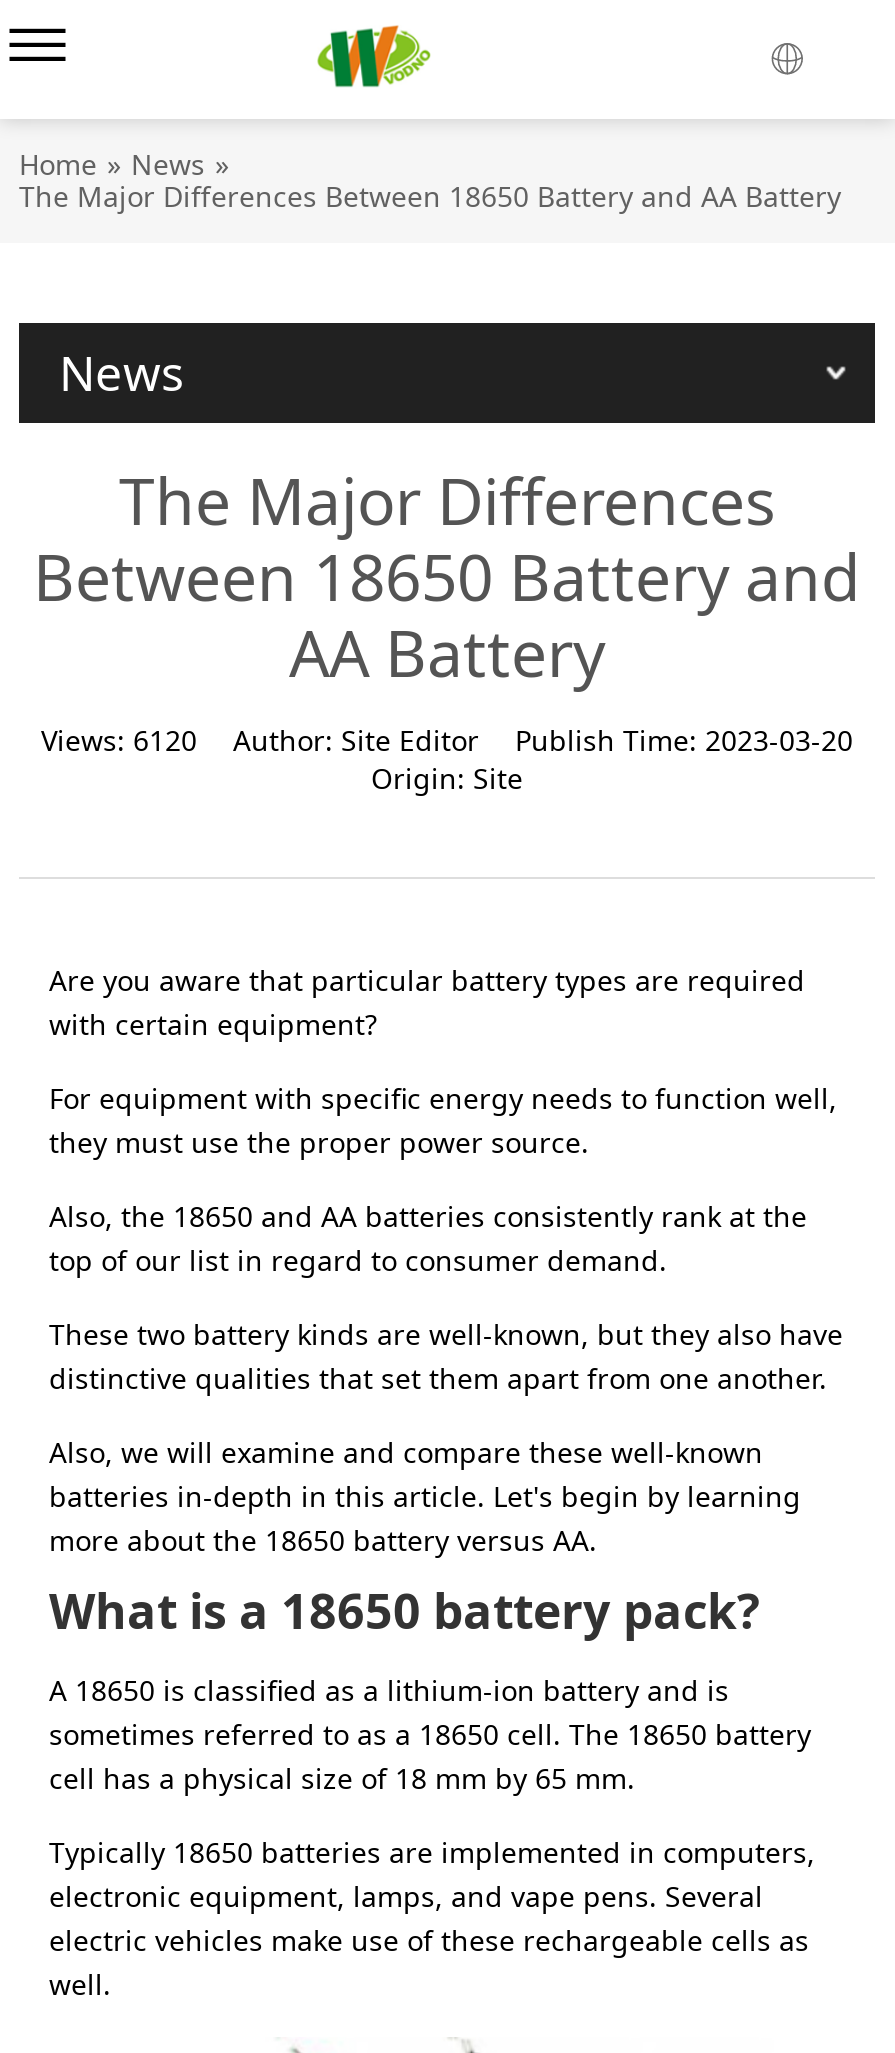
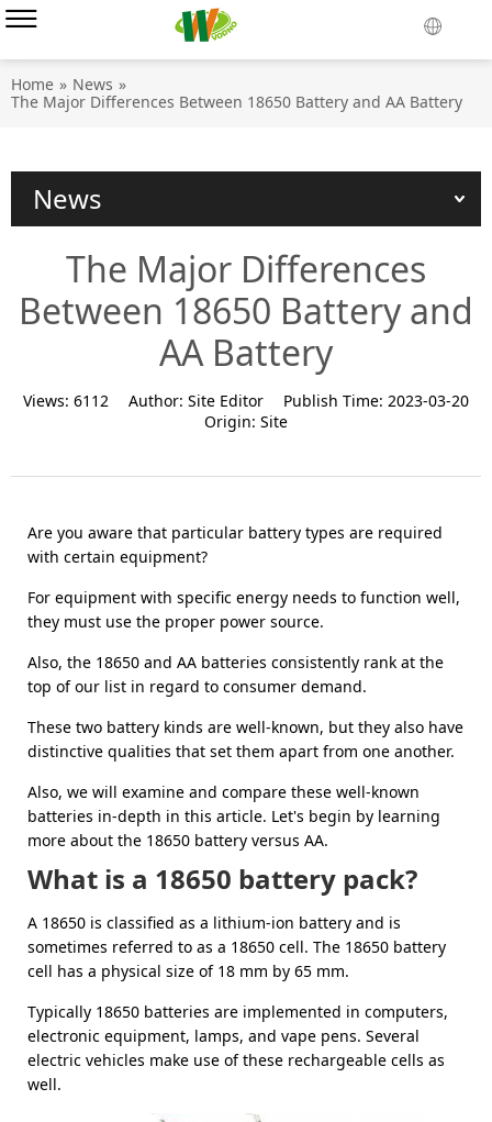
- Views: 6120 Author: Site Editor Publish Time: 2023-03-20
+ Views: 6112 Author: Site Editor Publish Time: 2023-03-20
